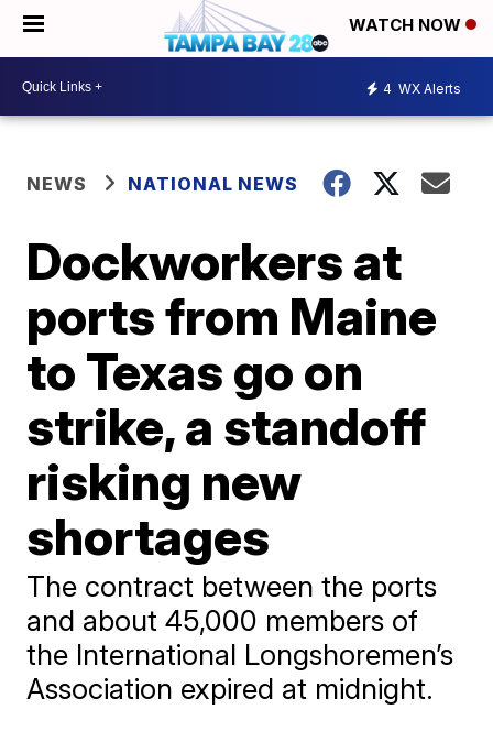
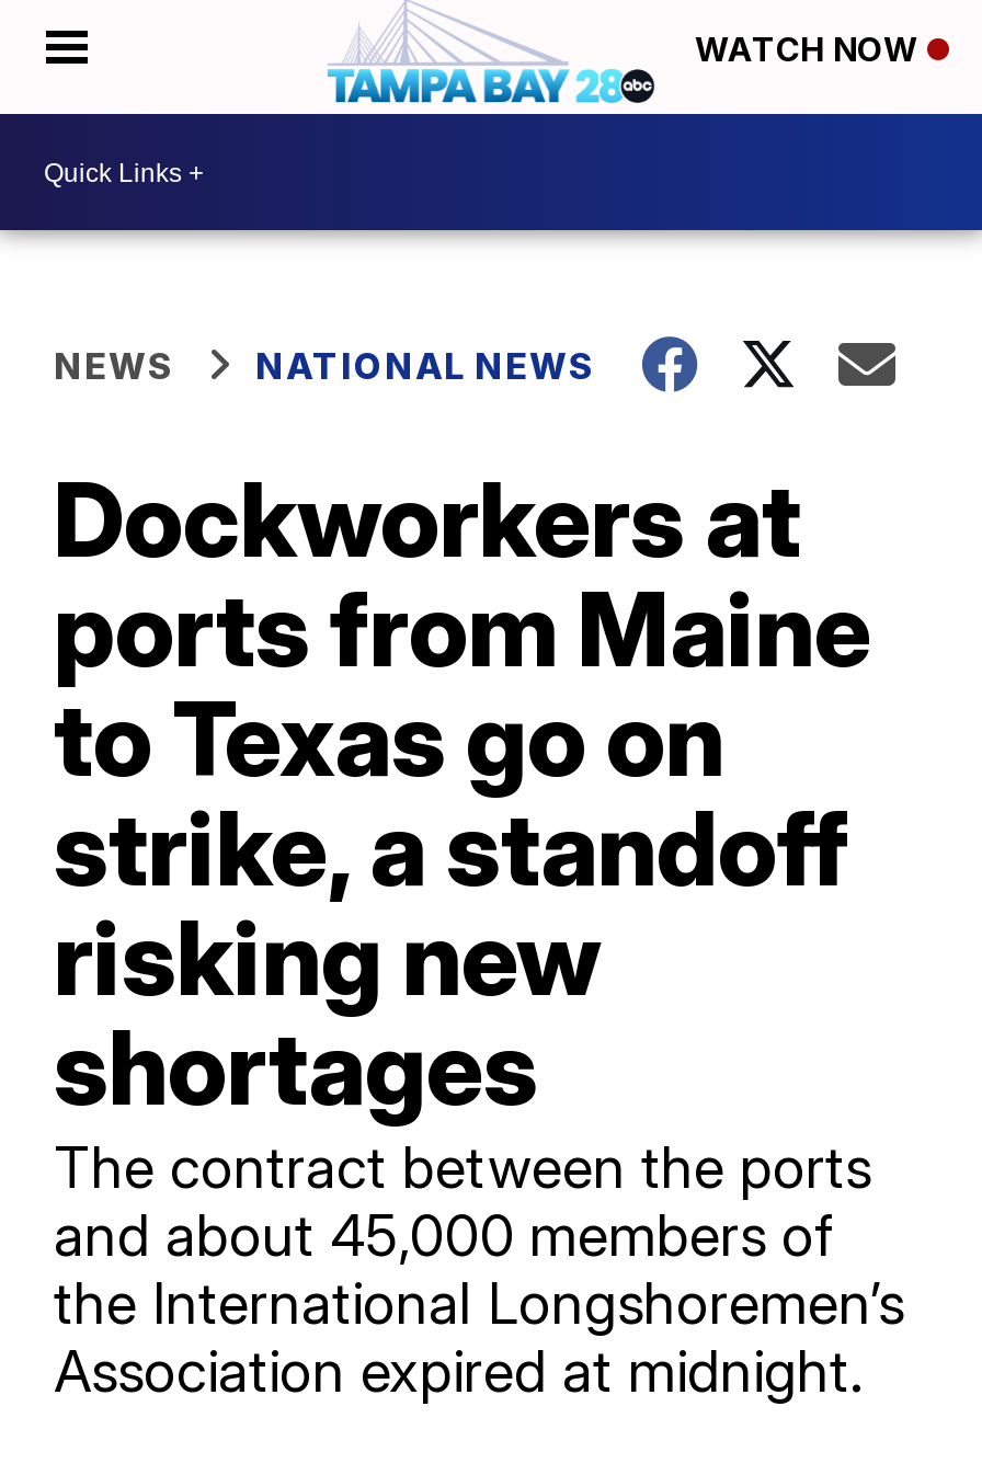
- 4 WX Alerts
